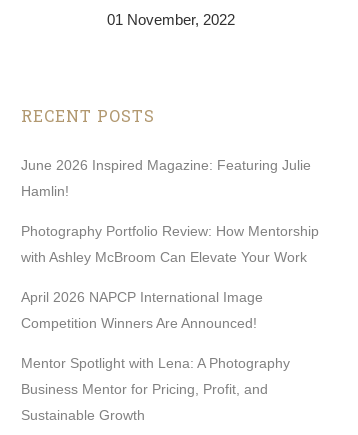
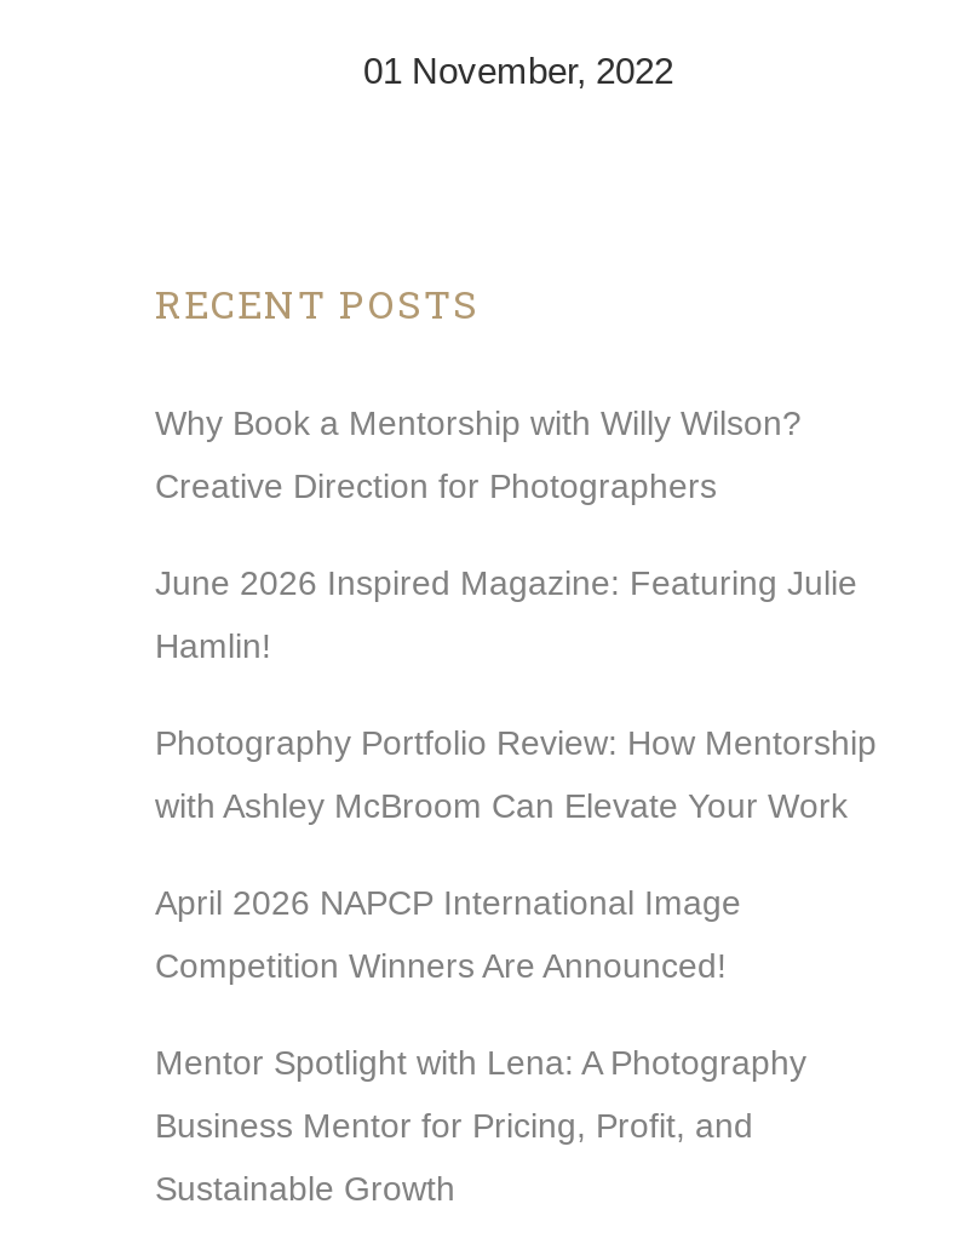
+ Why Book a Mentorship with Willy Wilson?
+ Creative Direction for Photographers
